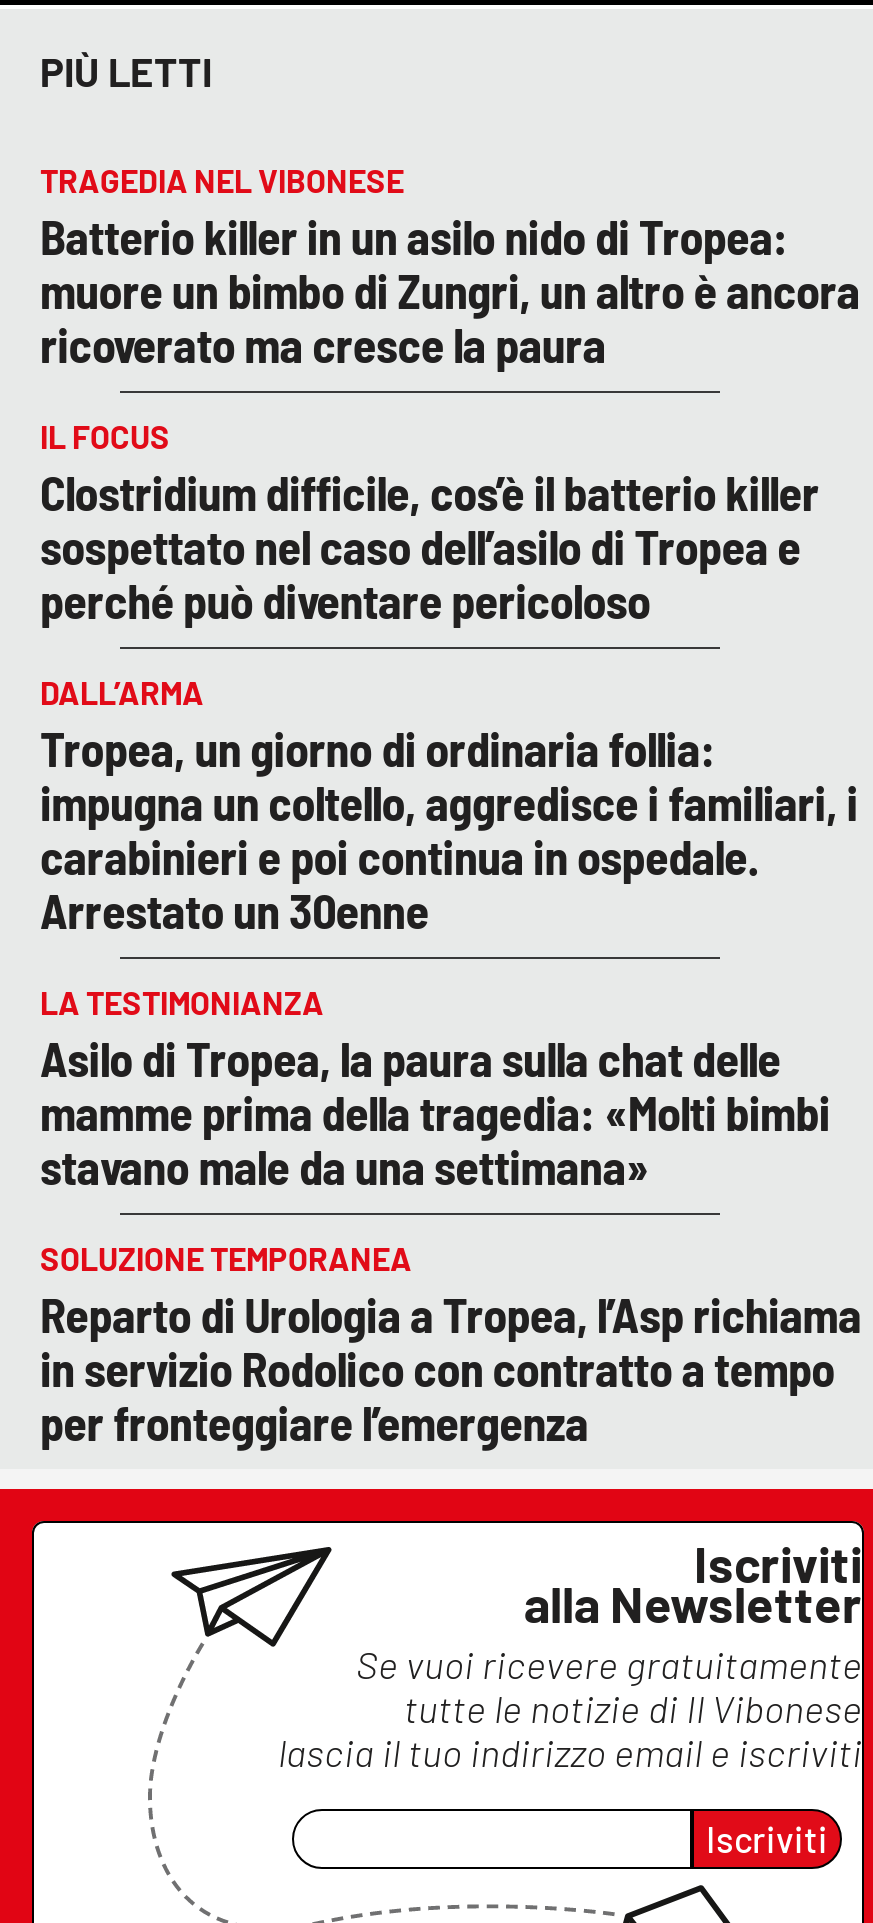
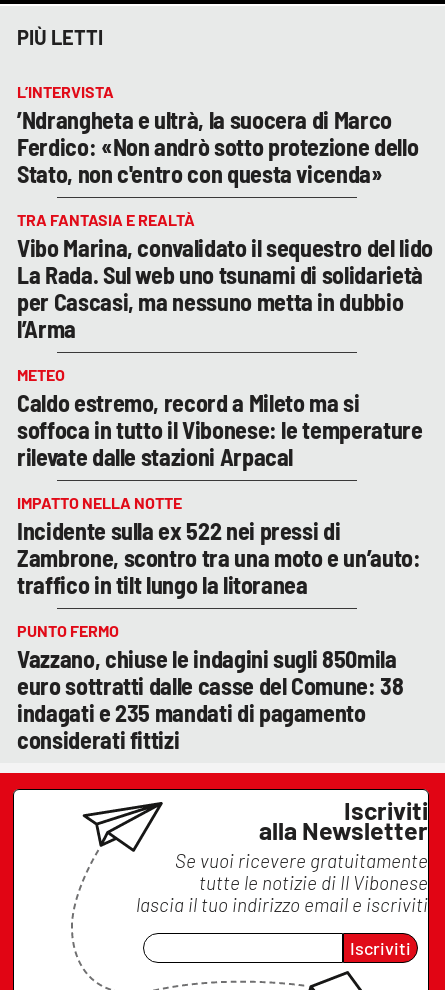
- TRAGEDIA NEL VIBONESE
- Batterio killer in un asilo nido di Tropea:
- muore un bimbo di Zungri, un altro è ancora
- ricoverato ma cresce la paura
+ L’INTERVISTA
+ ’Ndrangheta e ultrà, la suocera di Marco
+ Ferdico: «Non andrò sotto protezione dello
+ Stato, non c'entro con questa vicenda»

- IL FOCUS
- Clostridium difficile, cos’è il batterio killer
- sospettato nel caso dell’asilo di Tropea e
- perché può diventare pericoloso
+ TRA FANTASIA E REALTÀ
+ Vibo Marina, convalidato il sequestro del lido
+ La Rada. Sul web uno tsunami di solidarietà
+ per Cascasi, ma nessuno metta in dubbio
+ l’Arma

- DALL’ARMA
- Tropea, un giorno di ordinaria follia:
- impugna un coltello, aggredisce i familiari, i
- carabinieri e poi continua in ospedale.
- Arrestato un 30enne
+ METEO
+ Caldo estremo, record a Mileto ma si
+ soffoca in tutto il Vibonese: le temperature
+ rilevate dalle stazioni Arpacal

- LA TESTIMONIANZA
- Asilo di Tropea, la paura sulla chat delle
- mamme prima della tragedia: «Molti bimbi
- stavano male da una settimana»
+ IMPATTO NELLA NOTTE
+ Incidente sulla ex 522 nei pressi di
+ Zambrone, scontro tra una moto e un’auto:
+ traffico in tilt lungo la litoranea

- SOLUZIONE TEMPORANEA
- Reparto di Urologia a Tropea, l’Asp richiama
- in servizio Rodolico con contratto a tempo
- per fronteggiare l’emergenza
+ PUNTO FERMO
+ Vazzano, chiuse le indagini sugli 850mila
+ euro sottratti dalle casse del Comune: 38
+ indagati e 235 mandati di pagamento
+ considerati fittizi
